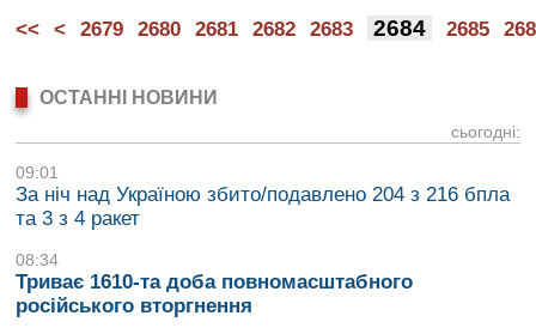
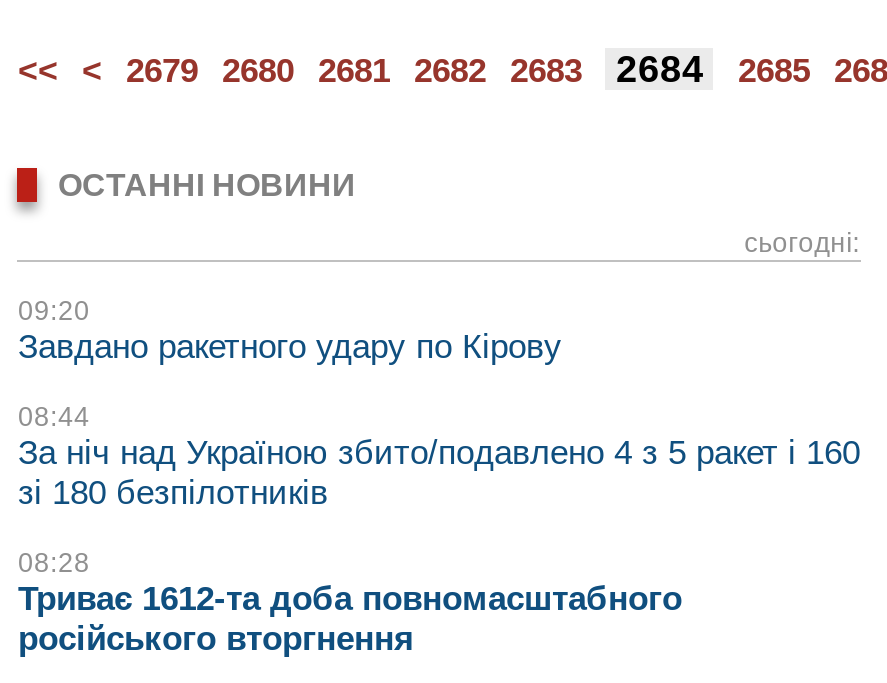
- 09:01
- За ніч над Україною збито/подавлено 204 з 216 бпла
- та 3 з 4 ракет
- 08:34
- Триває 1610-та доба повномасштабного
+ 09:20
+ Завдано ракетного удару по Кірову
+ 08:44
+ За ніч над Україною збито/подавлено 4 з 5 ракет і 160
+ зі 180 безпілотників
+ 08:28
+ Триває 1612-та доба повномасштабного
